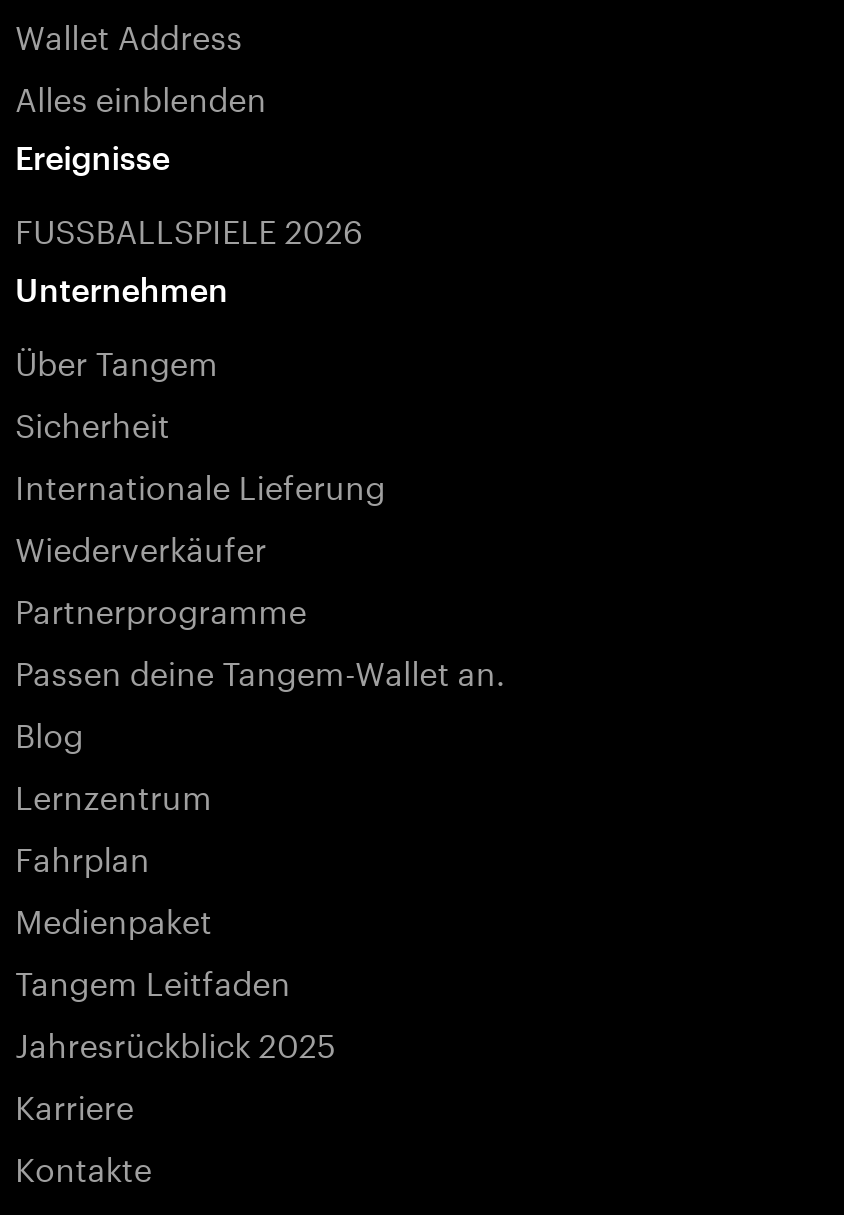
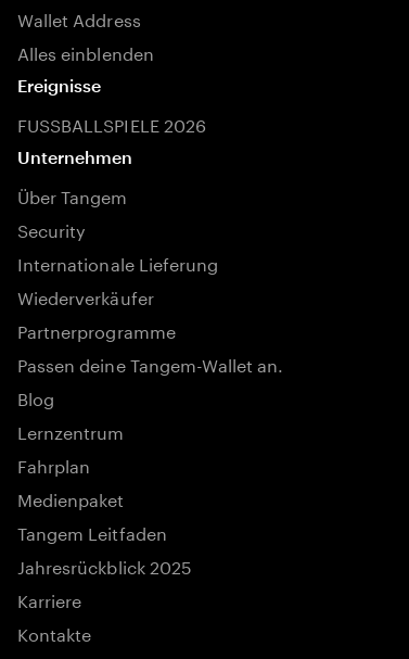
- Sicherheit
+ Security
